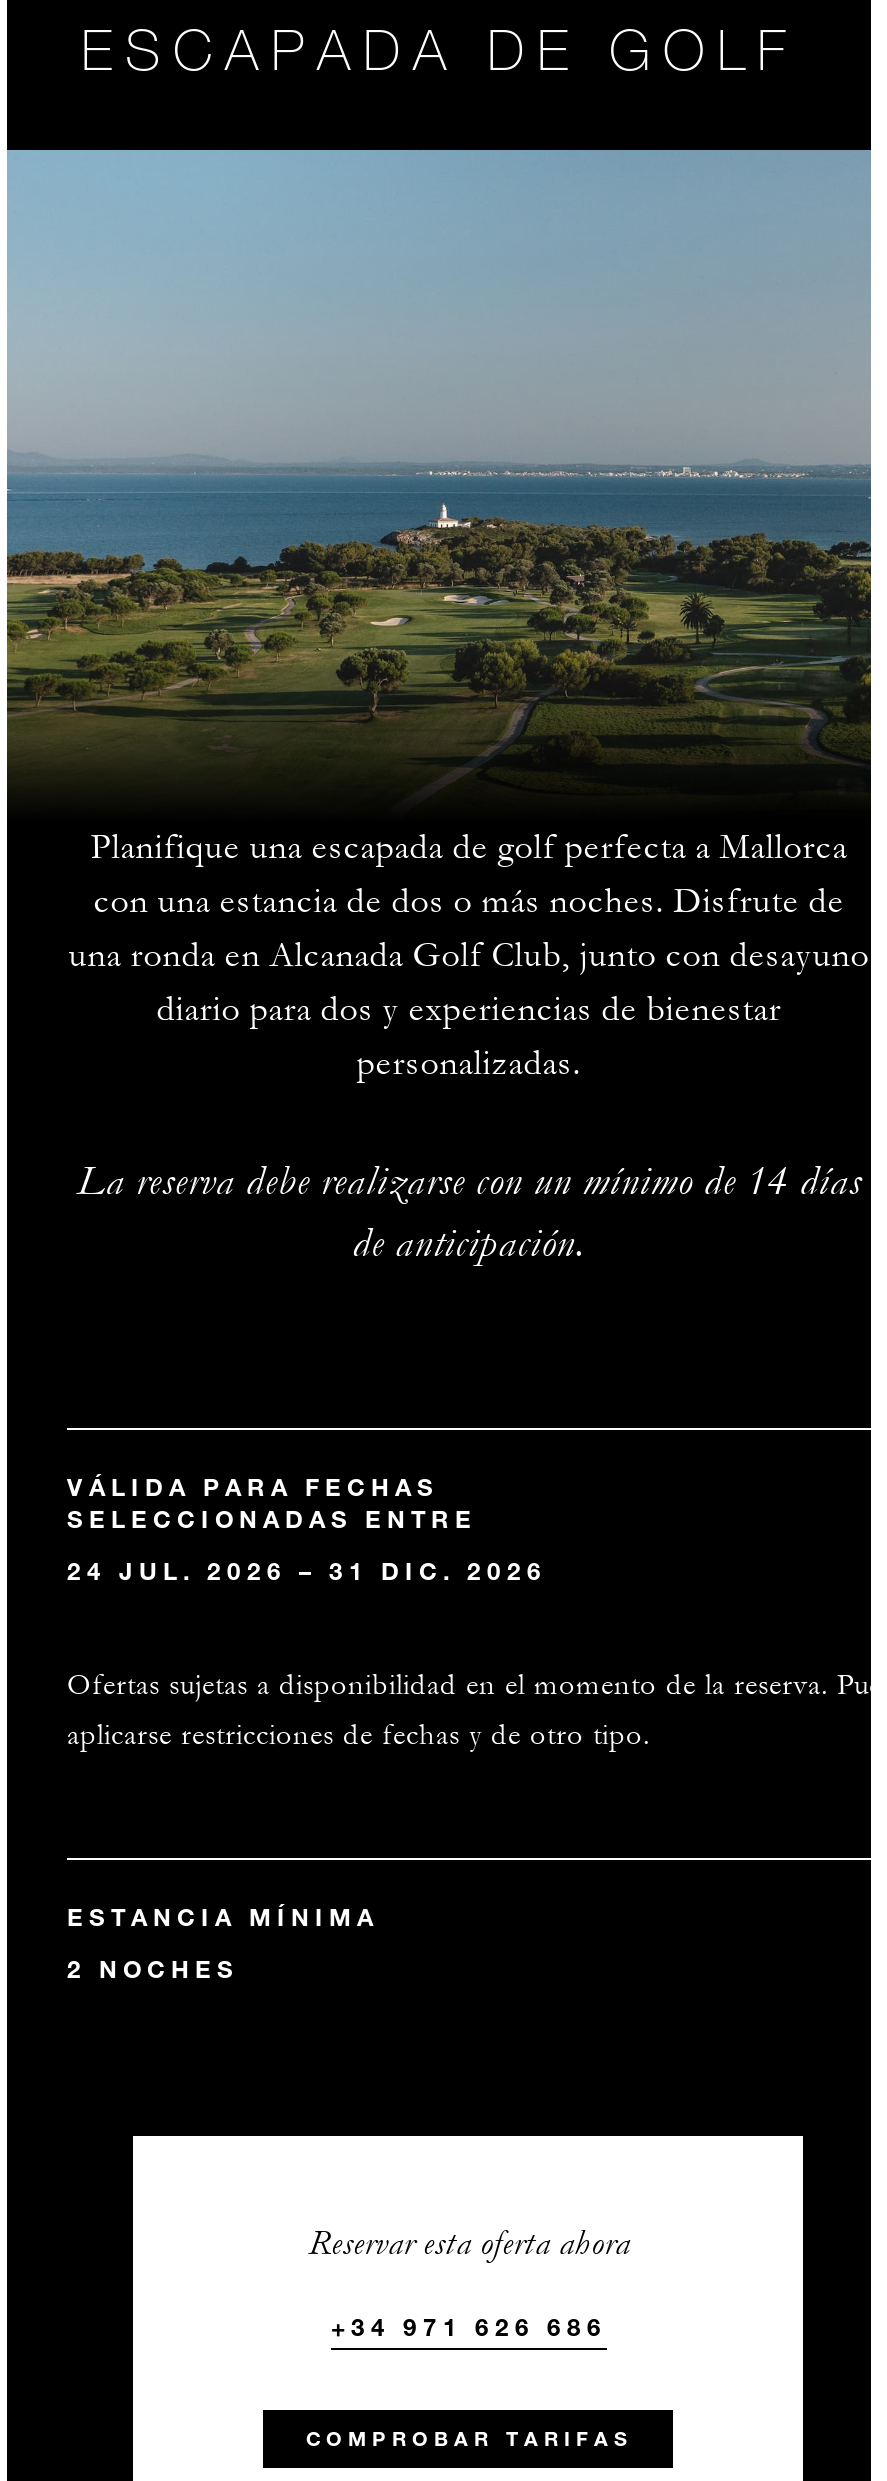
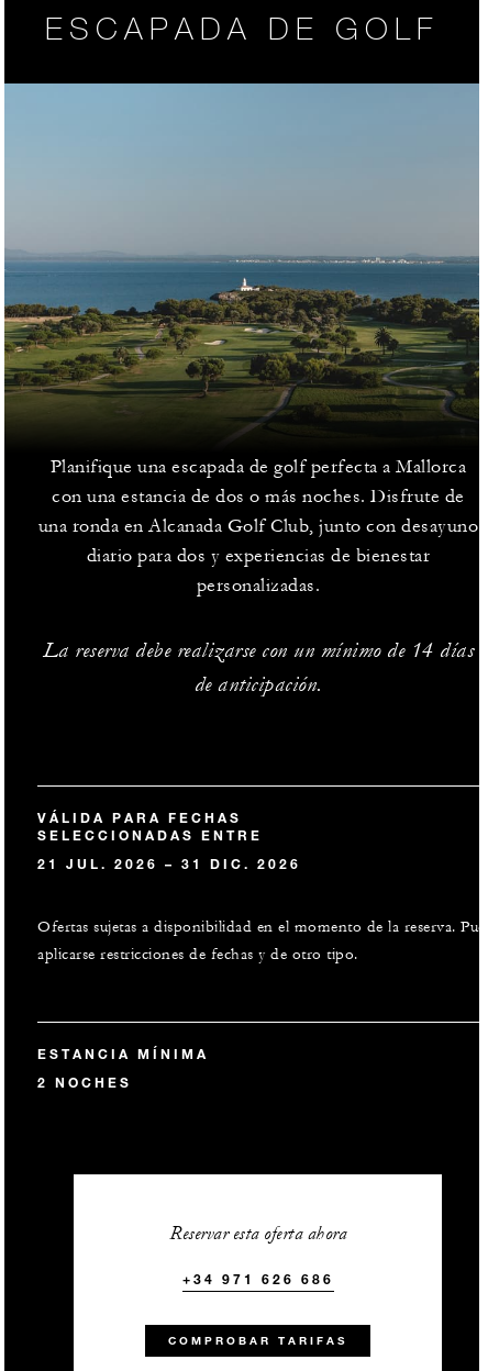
- 24 JUL. 2026 – 31 DIC. 2026
+ 21 JUL. 2026 – 31 DIC. 2026
